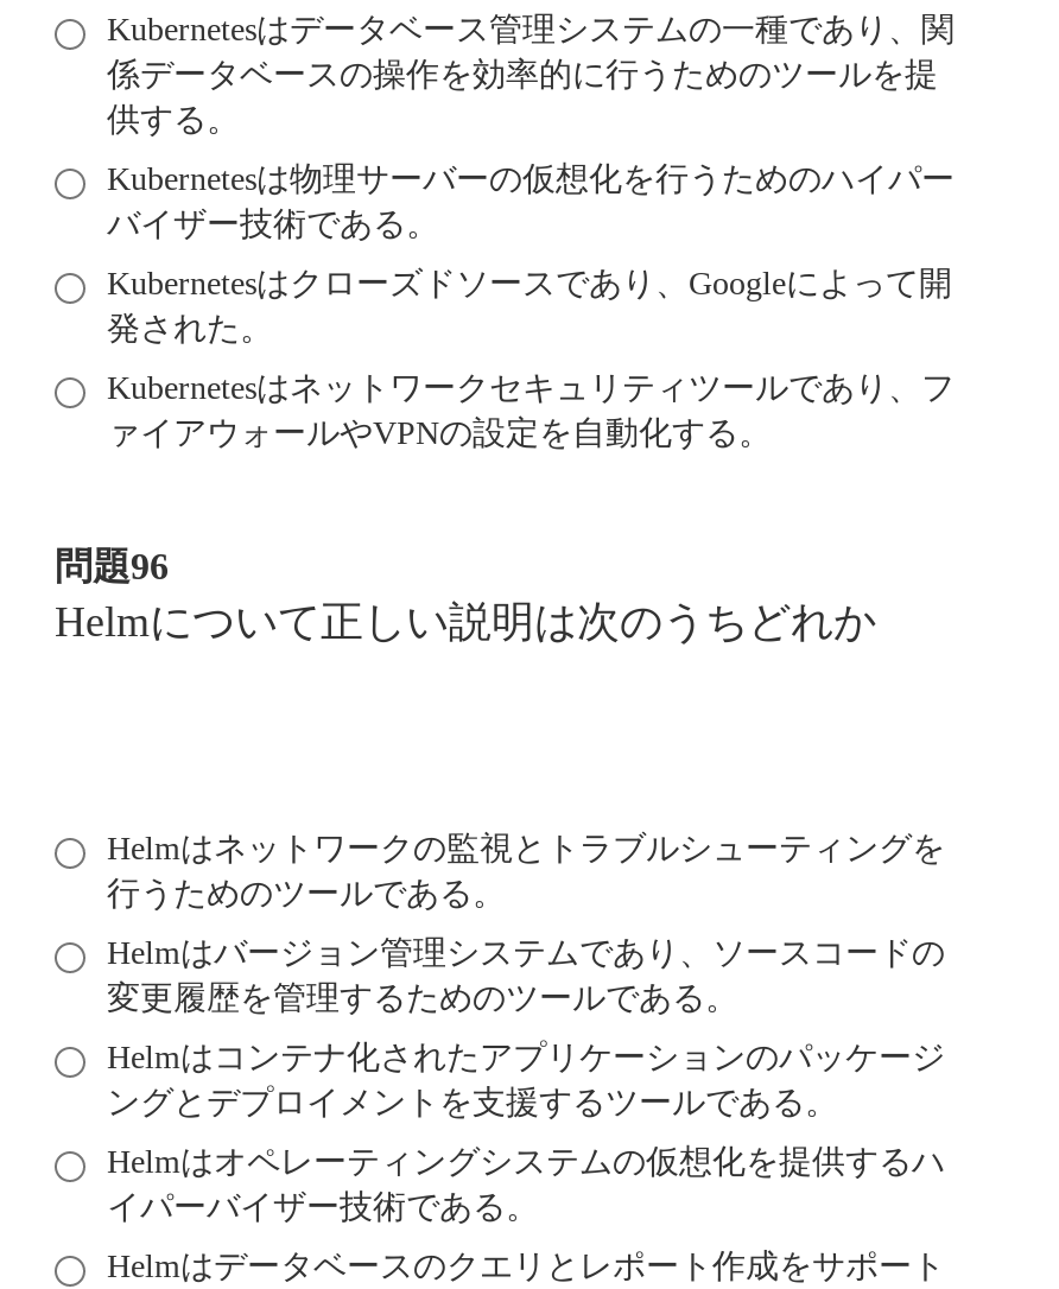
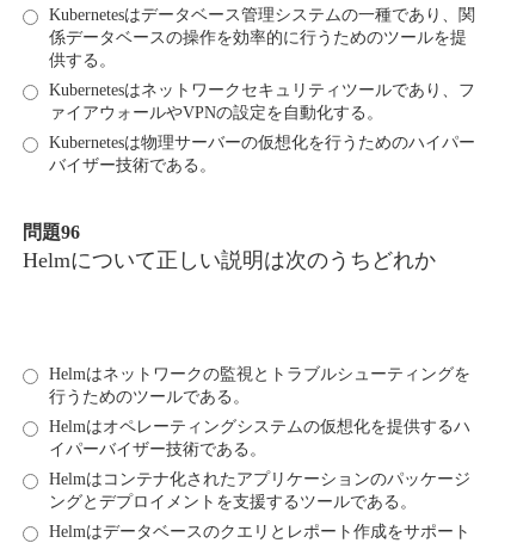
moved down: Kubernetesは物理サーバーの仮想化を行うためのハイパー | バイザー技術である。

- Kubernetesはクローズドソースであり、Googleによって開
- 発された。

- Helmはバージョン管理システムであり、ソースコードの
- 変更履歴を管理するためのツールである。

moved down: Helmはコンテナ化されたアプリケーションのパッケージ | ングとデプロイメントを支援するツールである。

moved up: Helmはオペレーティングシステムの仮想化を提供するハ | イパーバイザー技術である。
